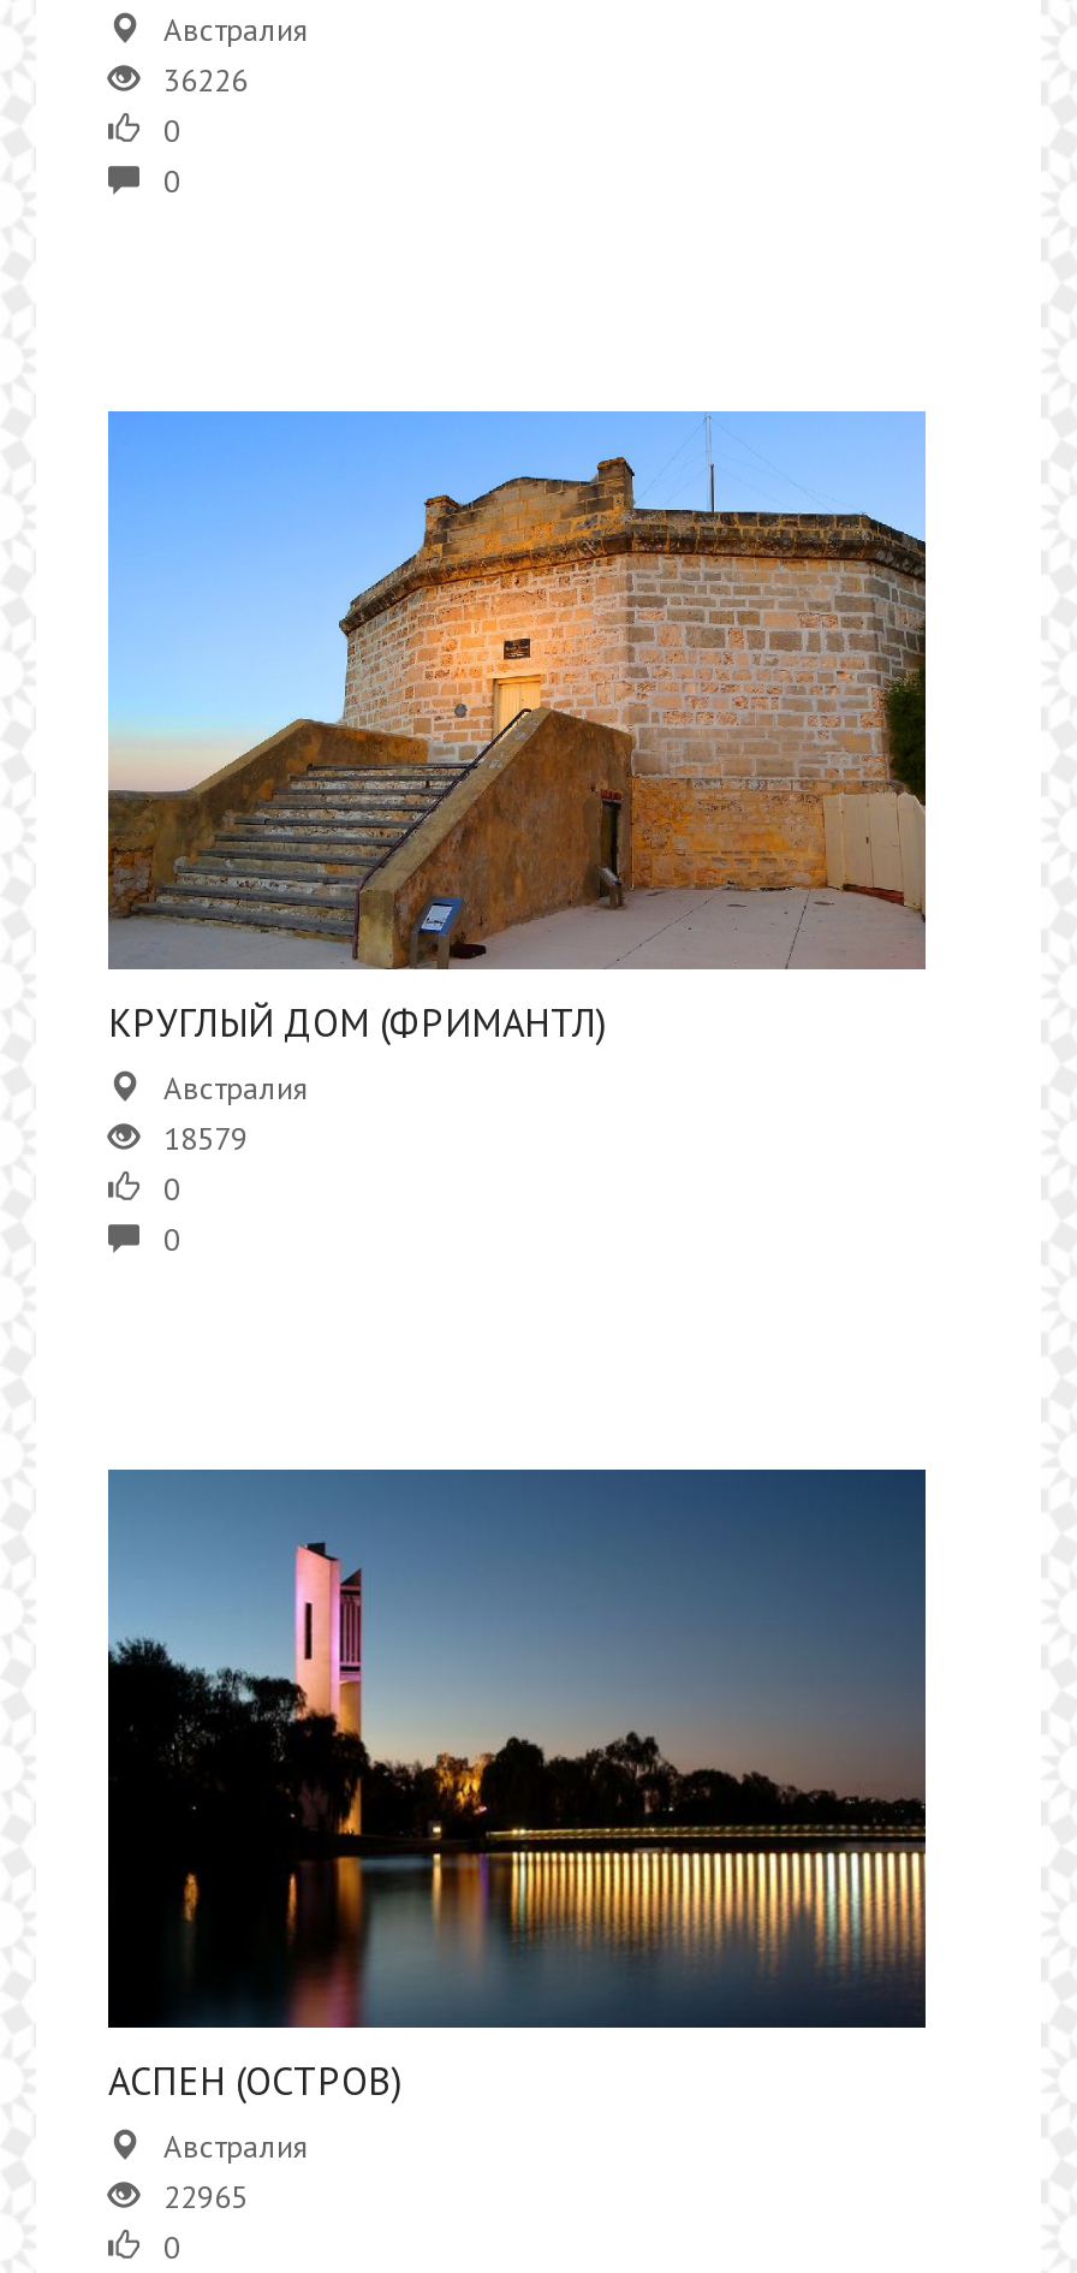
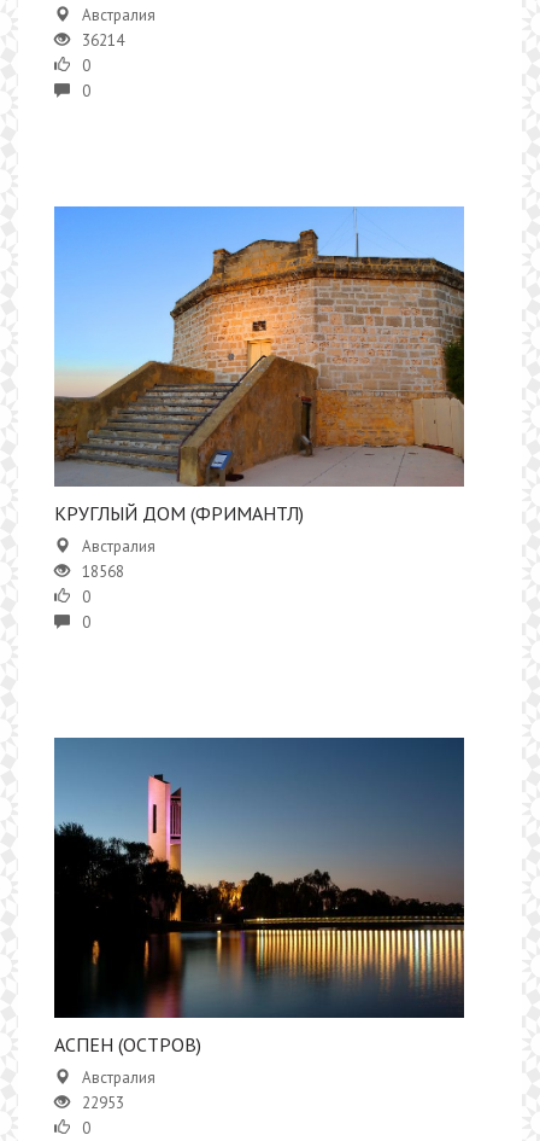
- 36226
+ 36214

- 18579
+ 18568

- 22965
+ 22953
